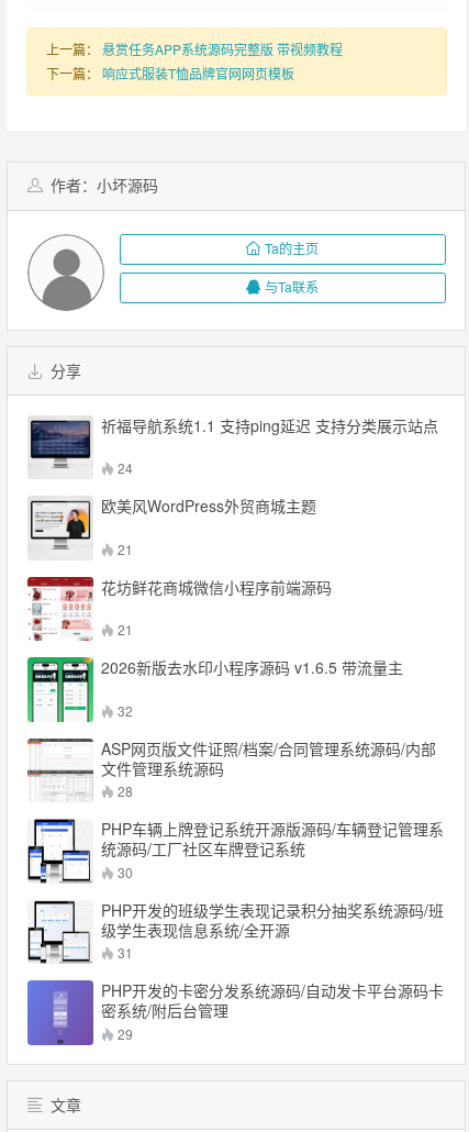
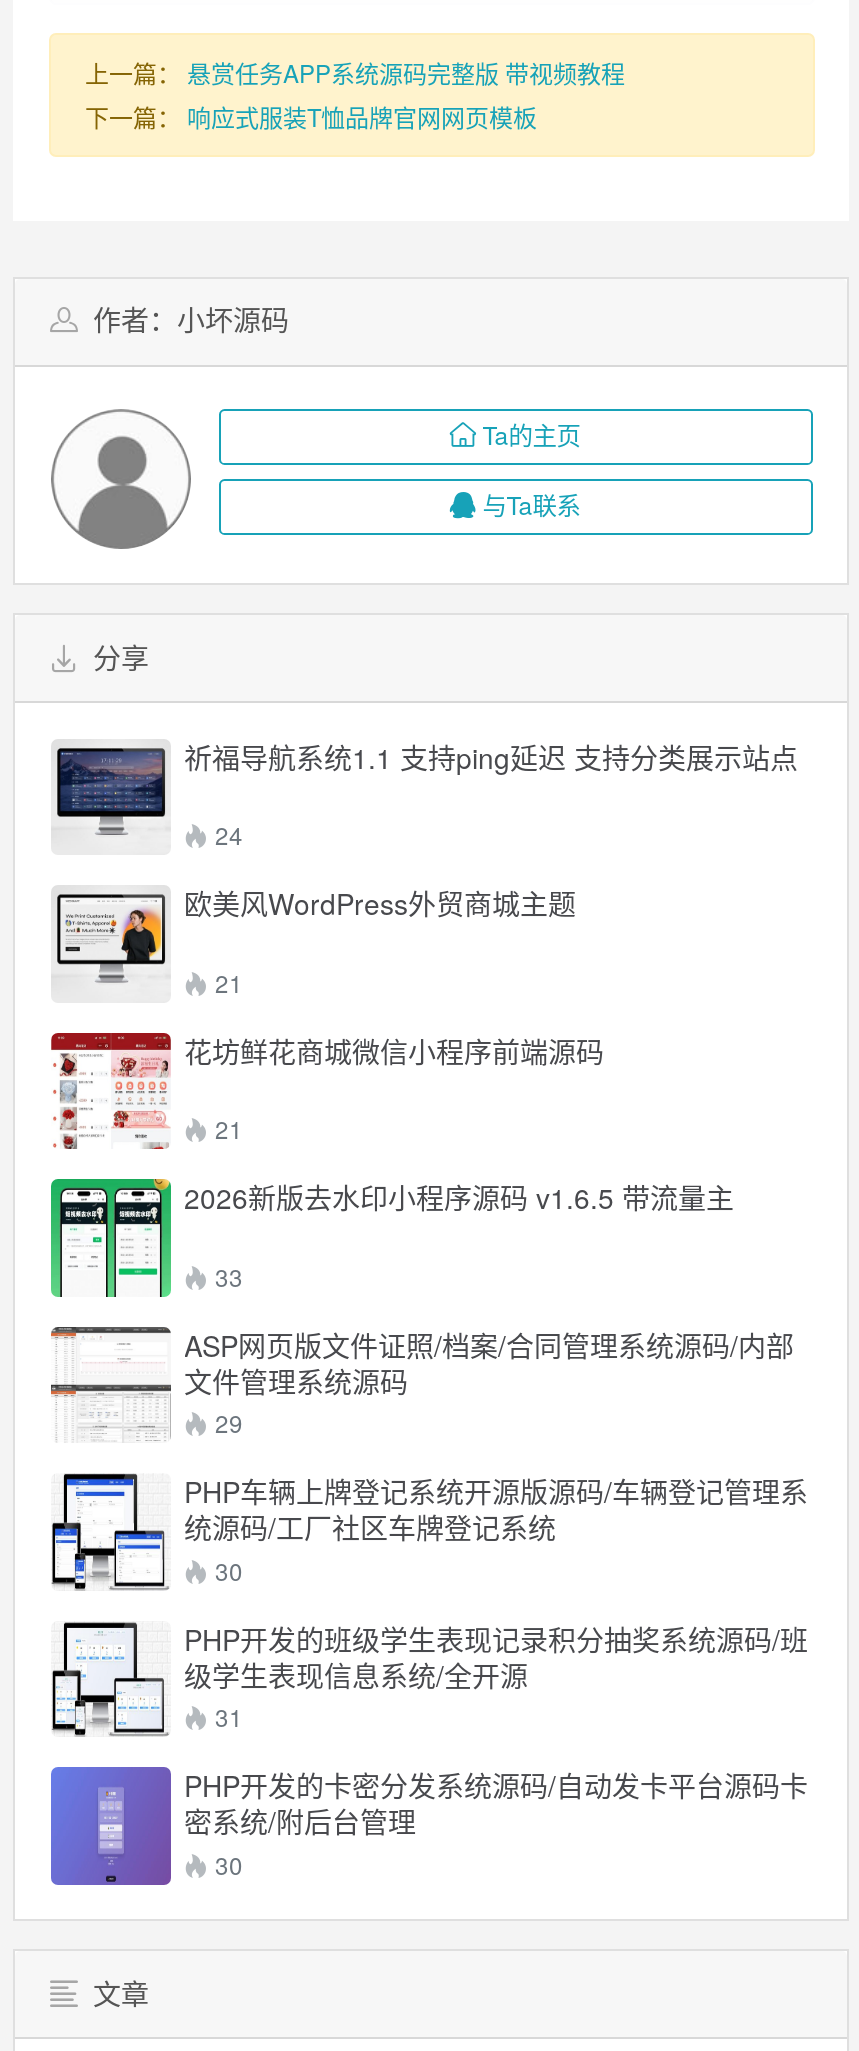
- 32
+ 33

- 28
+ 29

- 29
+ 30
